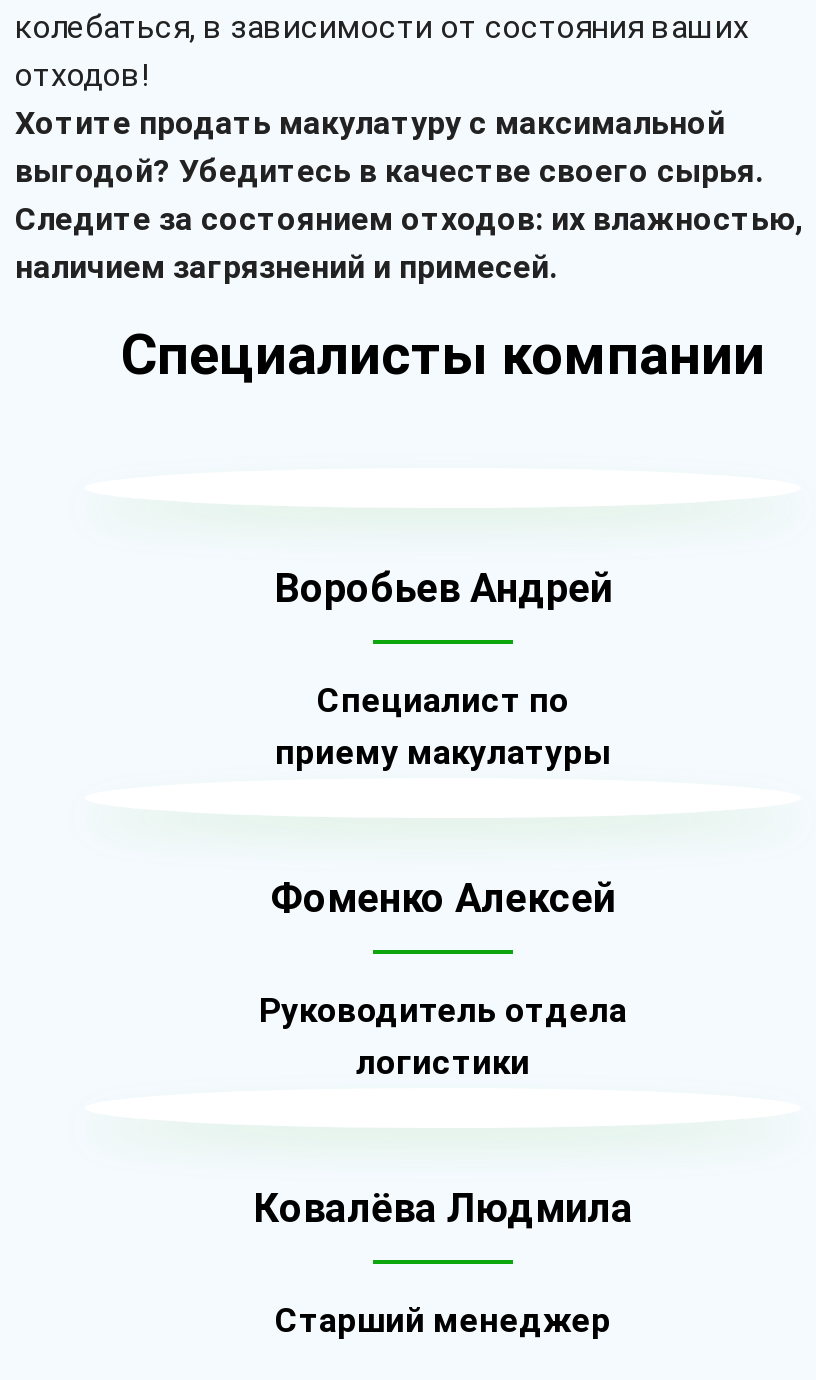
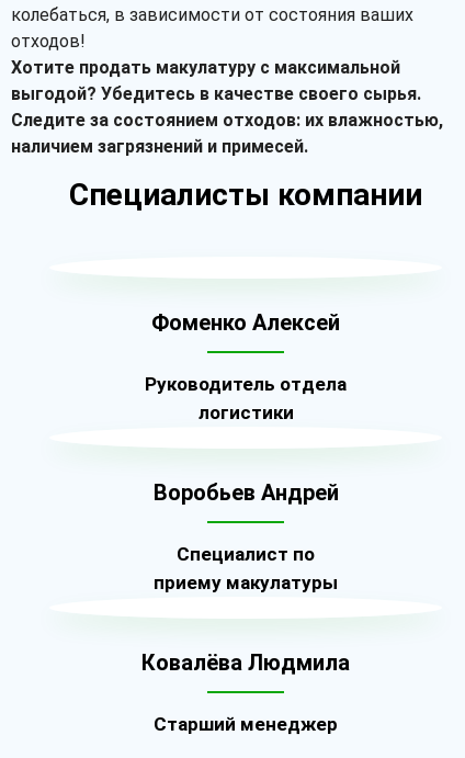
moved down: Воробьев Андрей | Специалист по | приему макулатуры

moved up: Фоменко Алексей | Руководитель отдела
